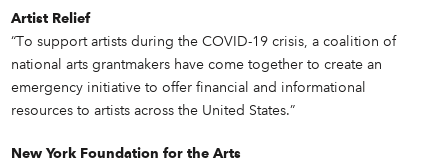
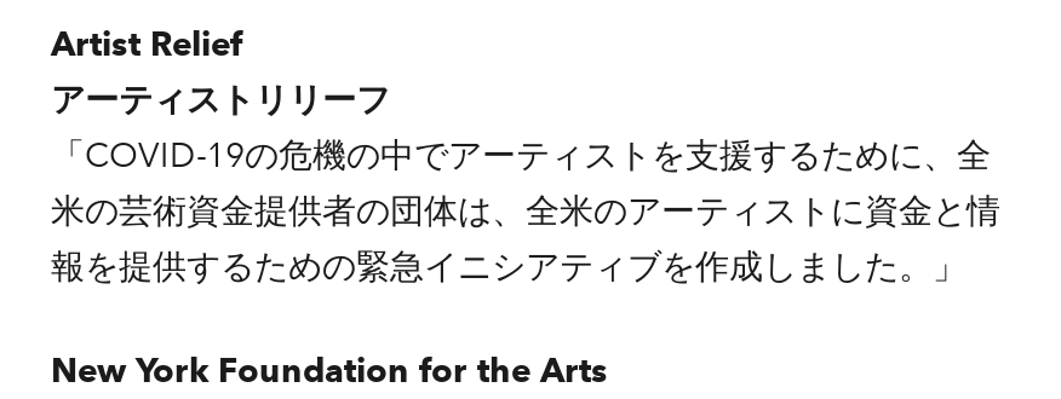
- “To support artists during the COVID-19 crisis, a coalition of
- national arts grantmakers have come together to create an
- emergency initiative to offer financial and informational
- resources to artists across the United States.”
+ アーティストリリーフ
+ 「COVID-19の危機の中でアーティストを支援するために、全
+ 米の芸術資金提供者の団体は、全米のアーティストに資金と情
+ 報を提供するための緊急イニシアティブを作成しました。」
